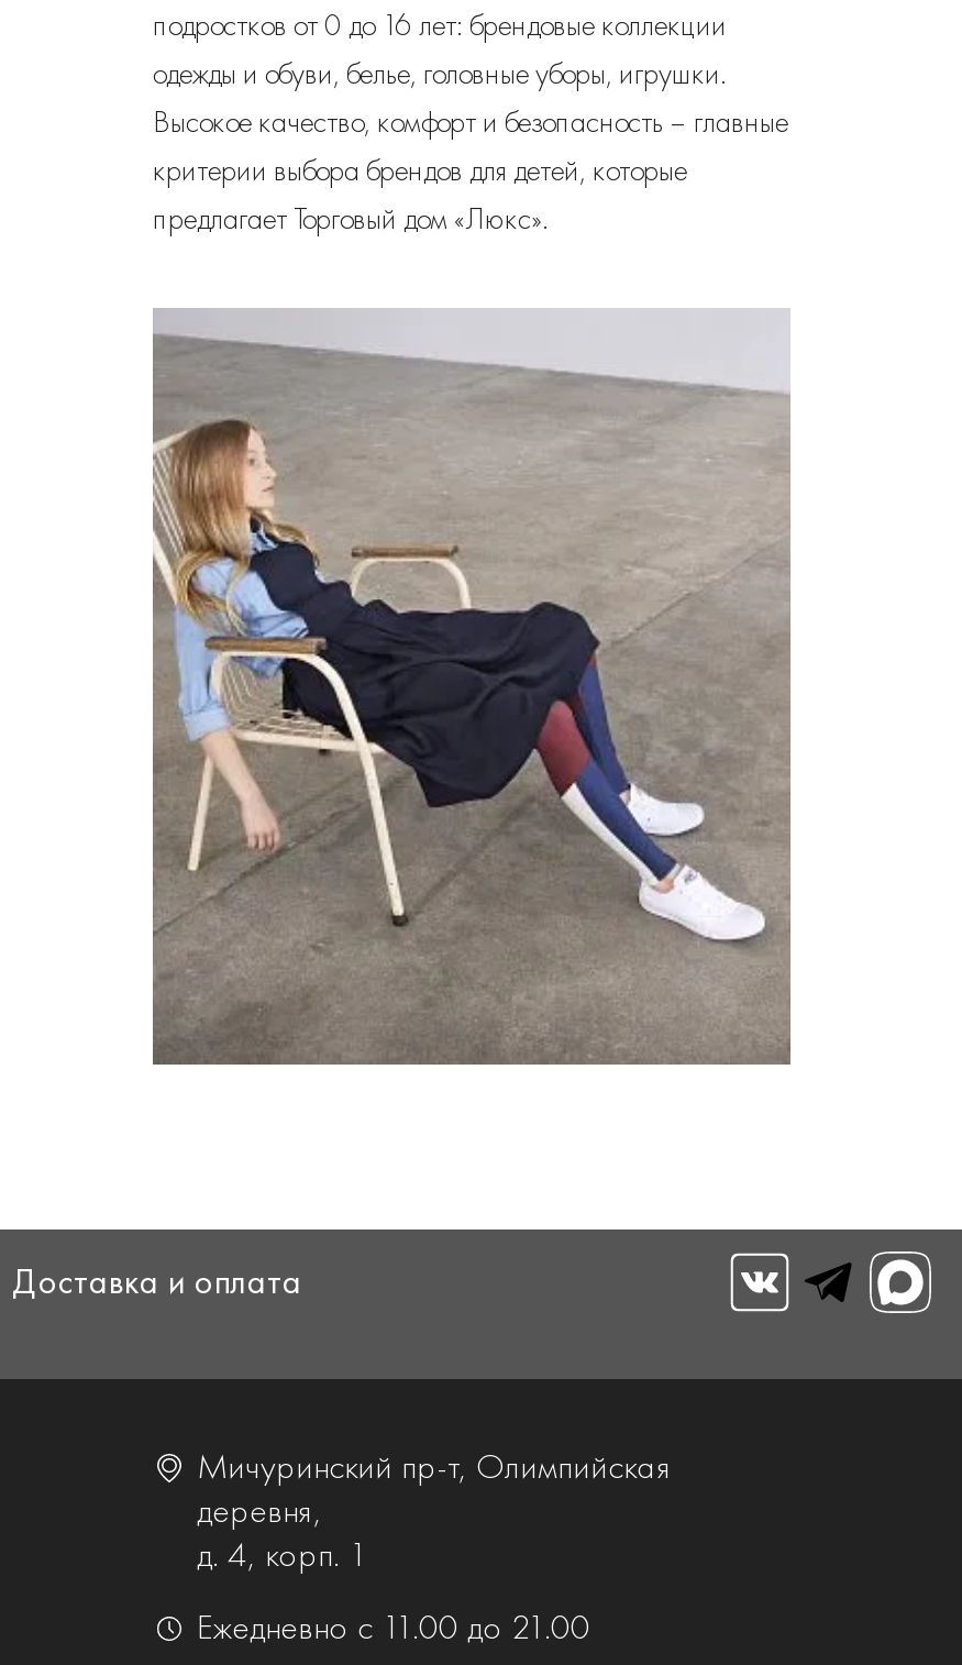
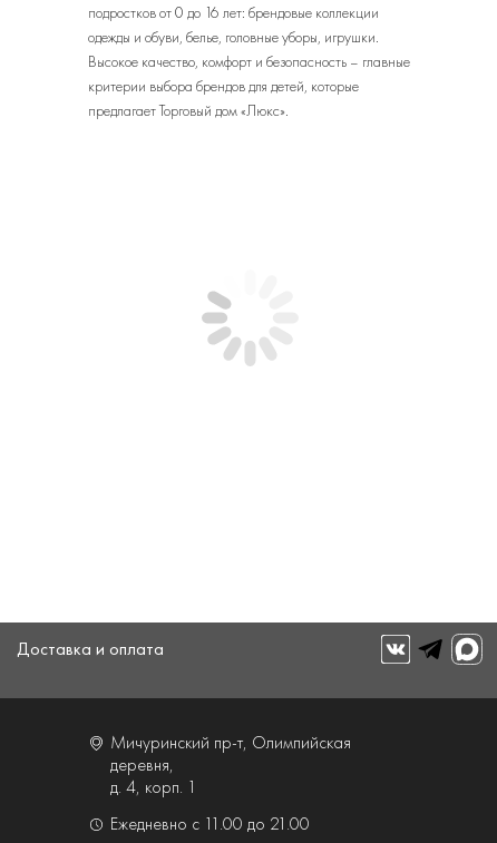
- [image]
